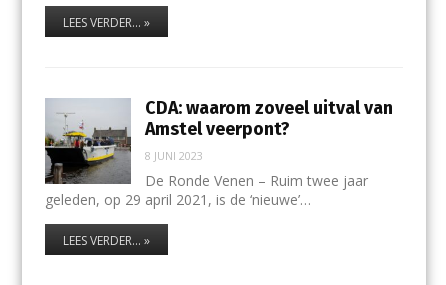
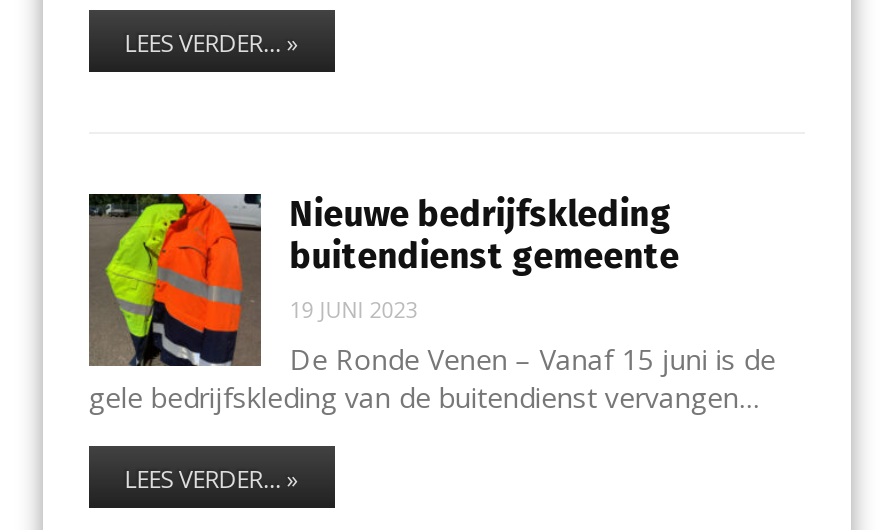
- [image]
- CDA: waarom zoveel uitval van
- Amstel veerpont?
- 8 JUNI 2023
- De Ronde Venen – Ruim twee jaar
- geleden, op 29 april 2021, is de ‘nieuwe’…
+ [image]
+ Nieuwe bedrijfskleding
+ buitendienst gemeente
+ 19 JUNI 2023
+ De Ronde Venen – Vanaf 15 juni is de
+ gele bedrijfskleding van de buitendienst vervangen…
